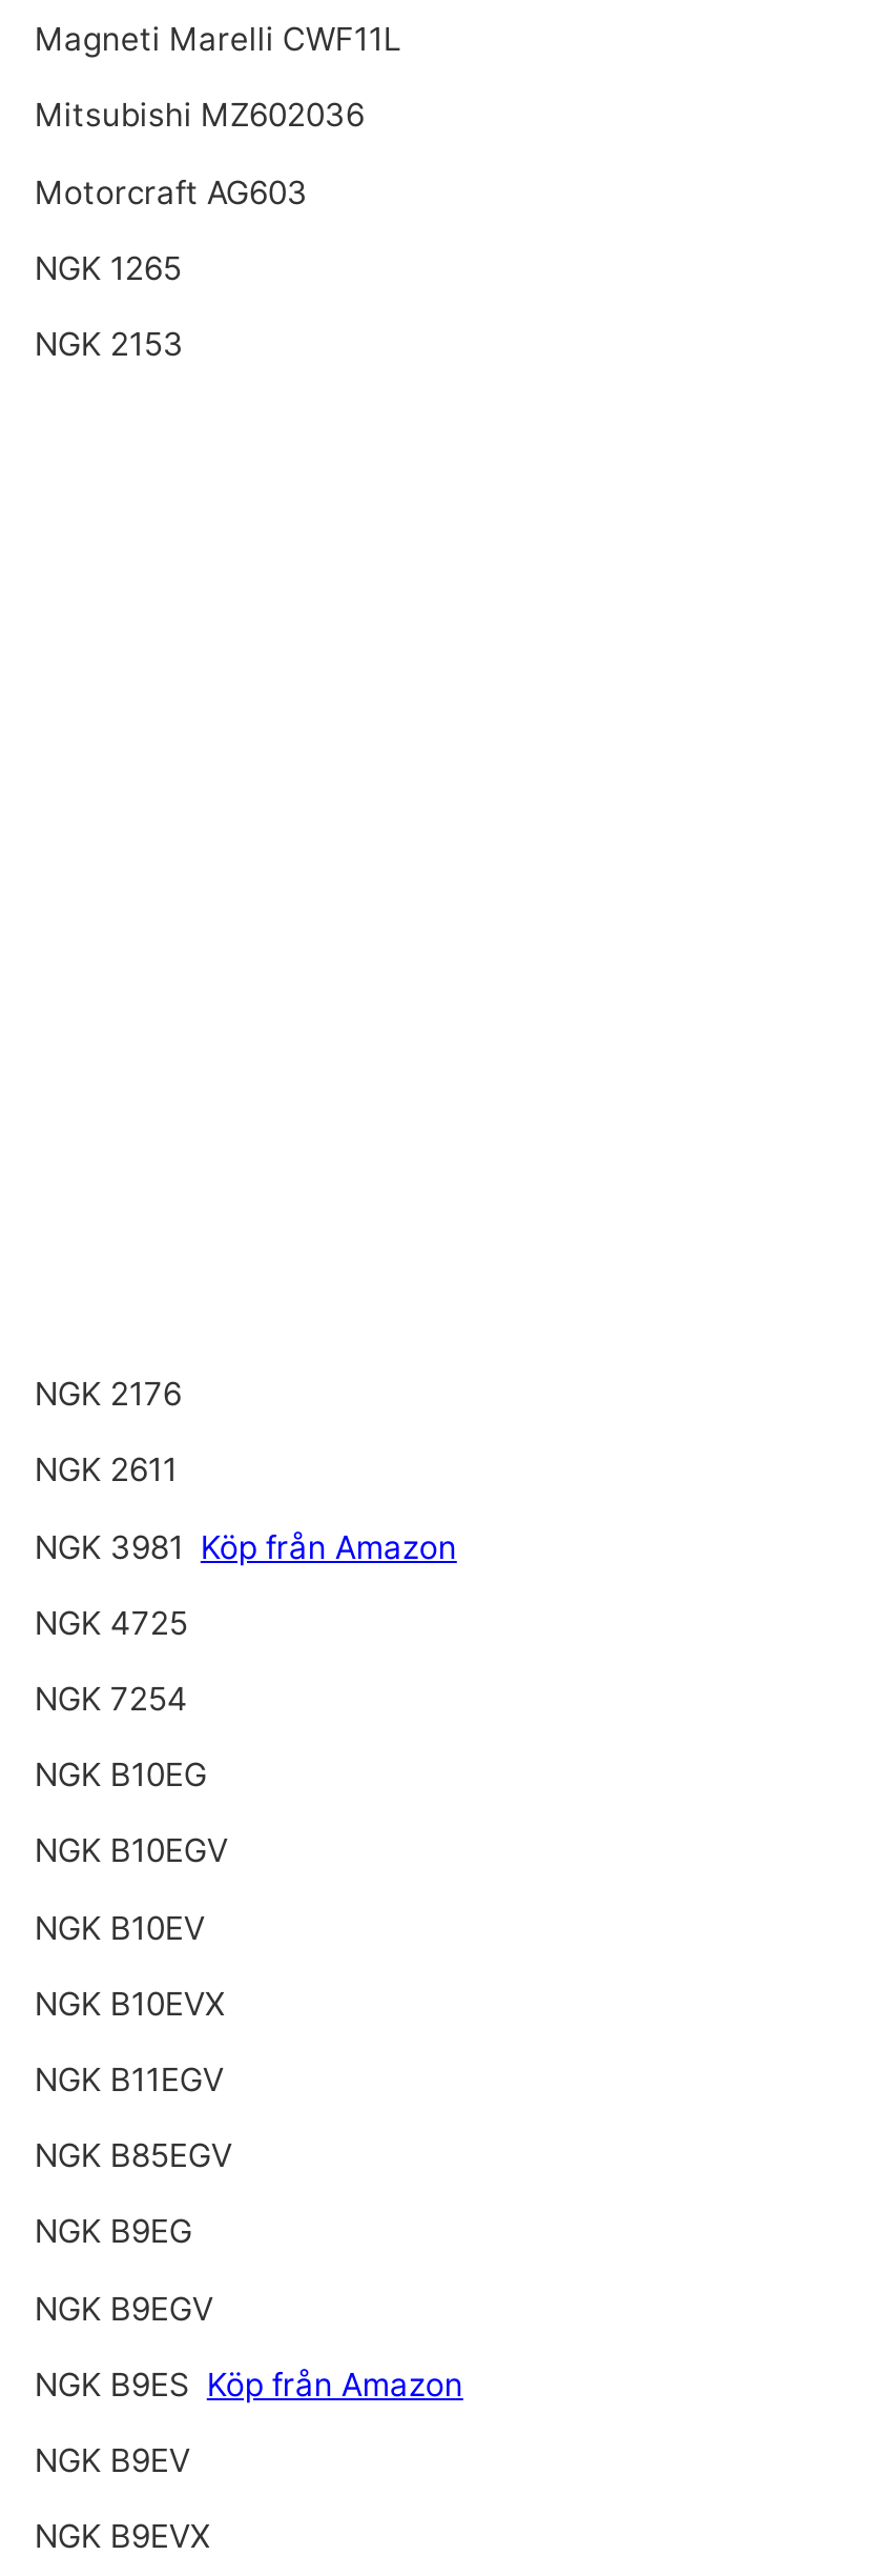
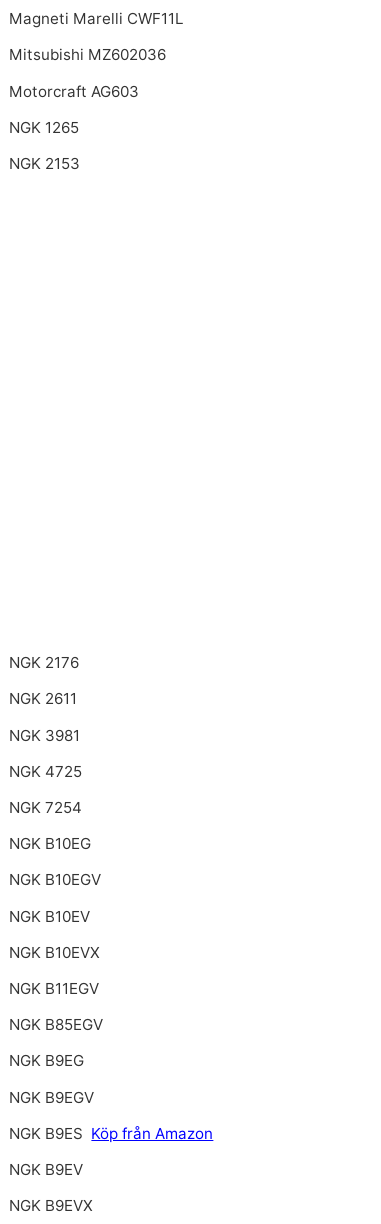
- NGK 3981 Köp från Amazon
+ NGK 3981
